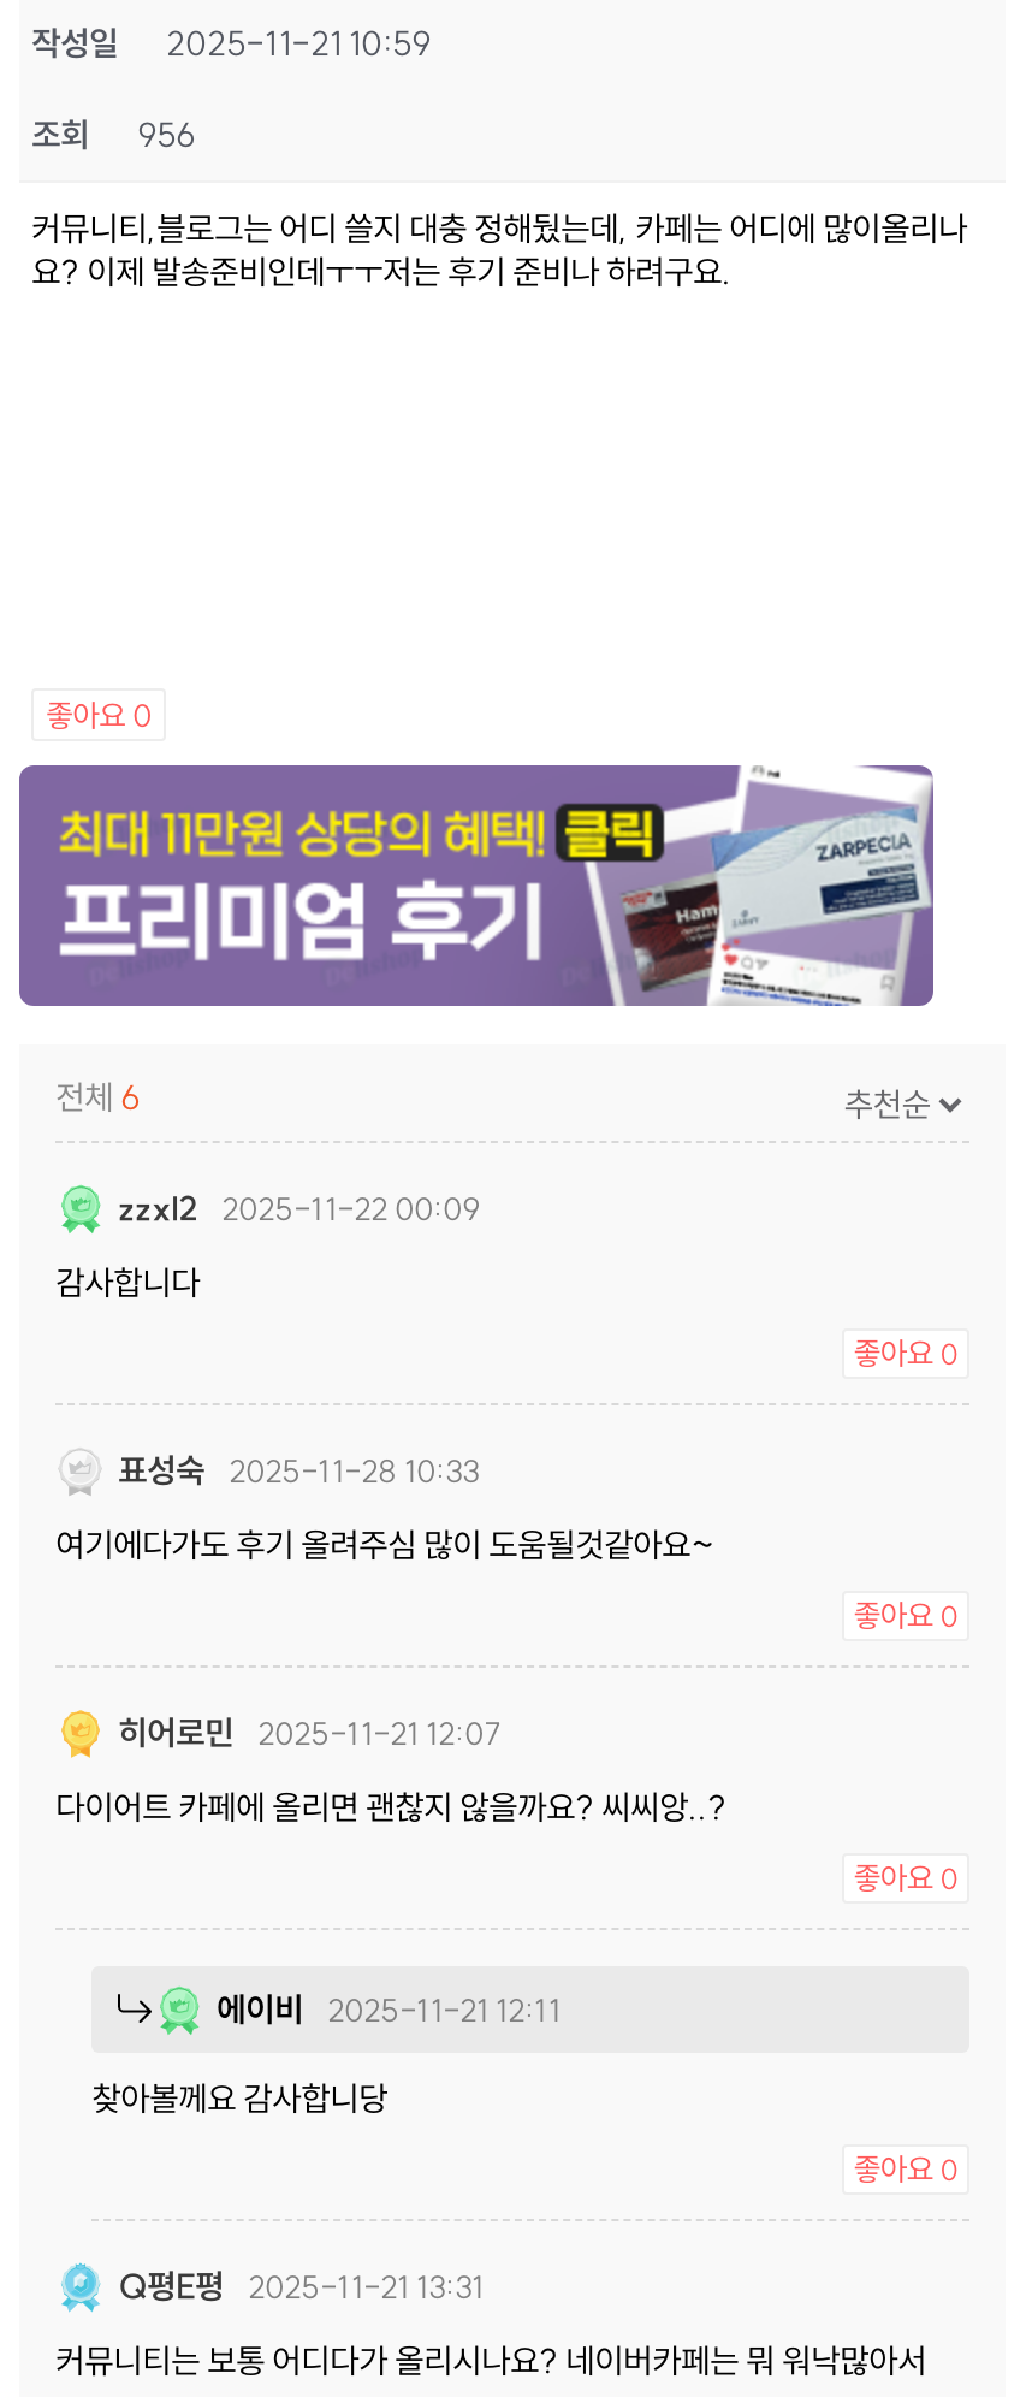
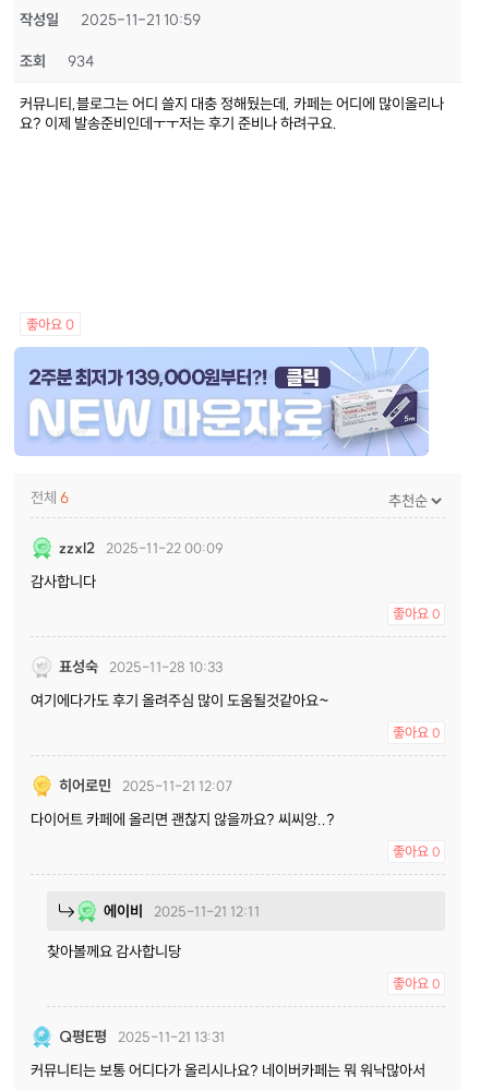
- 조회 956
+ 조회 934

- [image]
+ [image]
